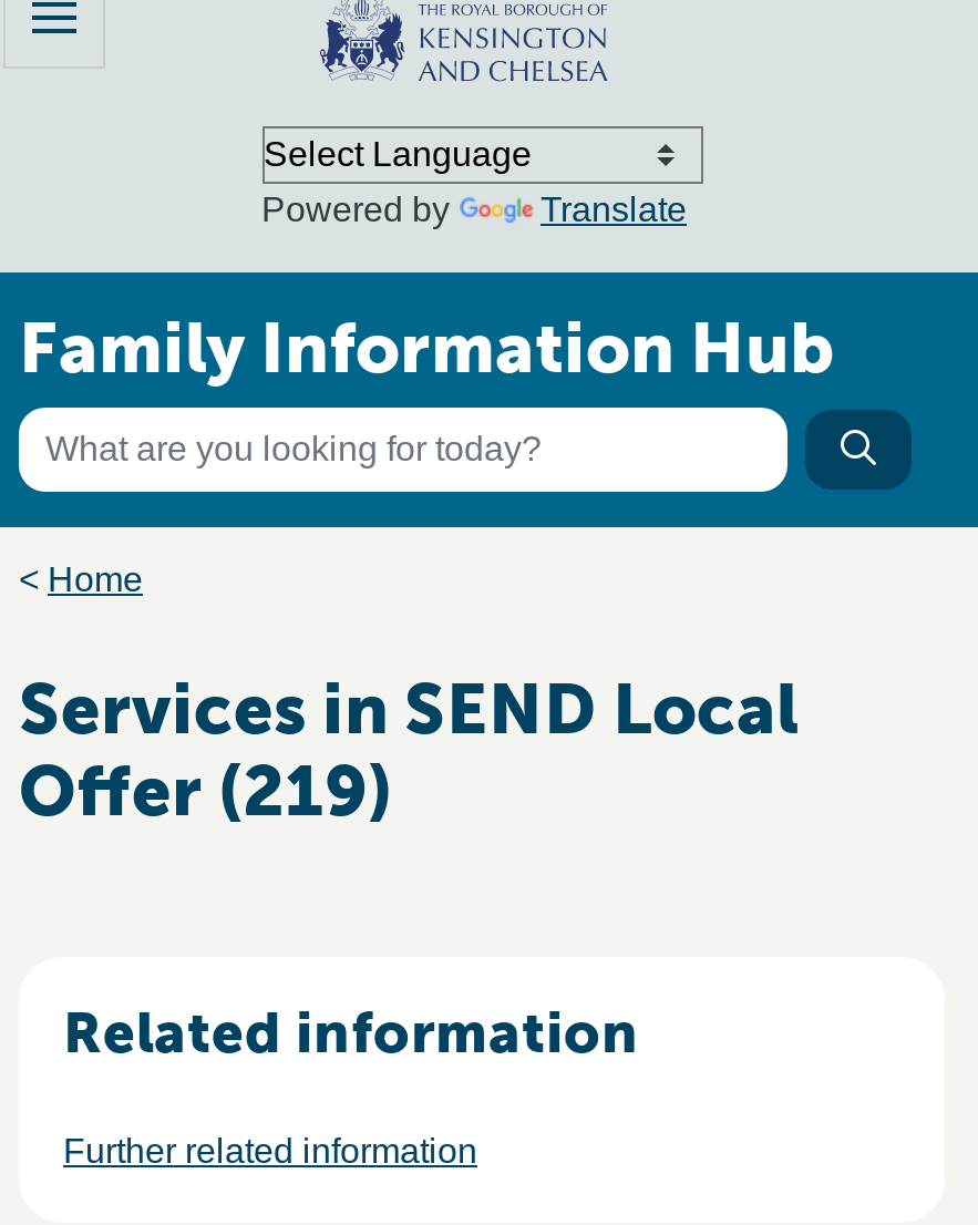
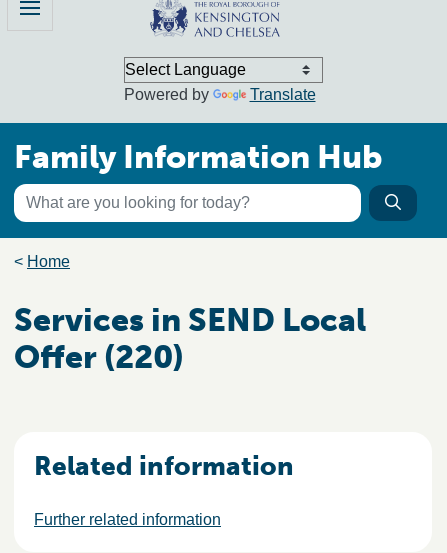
- Offer (219)
+ Offer (220)
